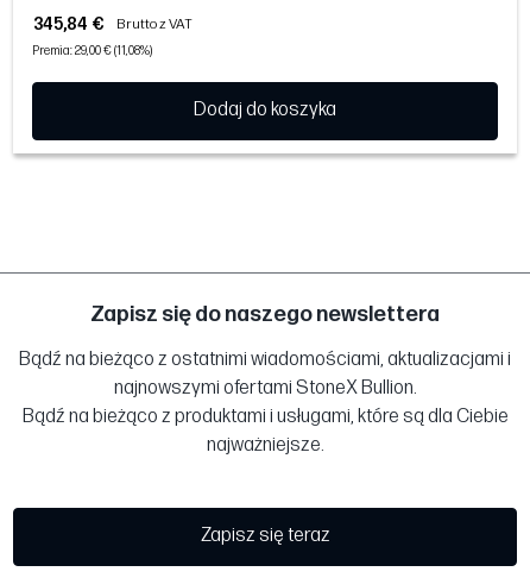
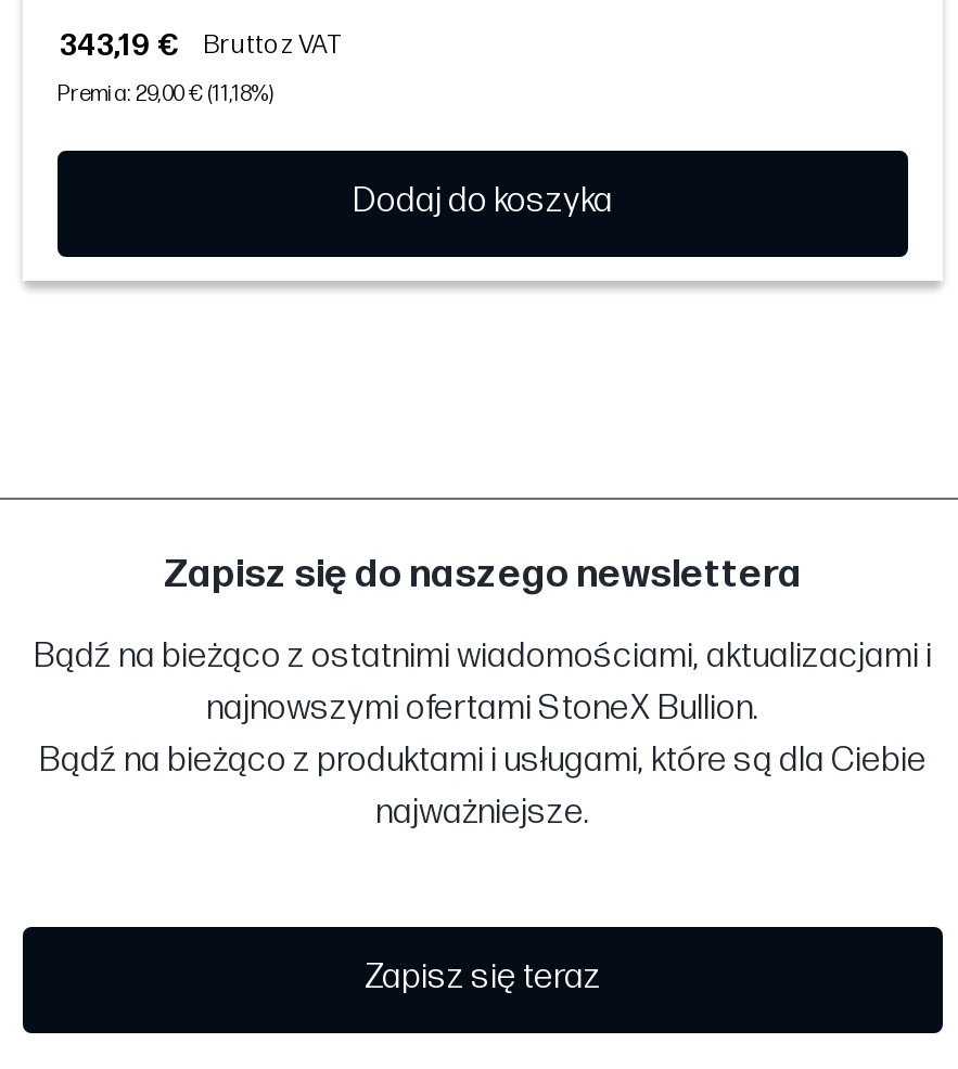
- 345,84 € Brutto z VAT
+ 343,19 € Brutto z VAT

- Premia: 29,00 € (11,08%)
+ Premia: 29,00 € (11,18%)
